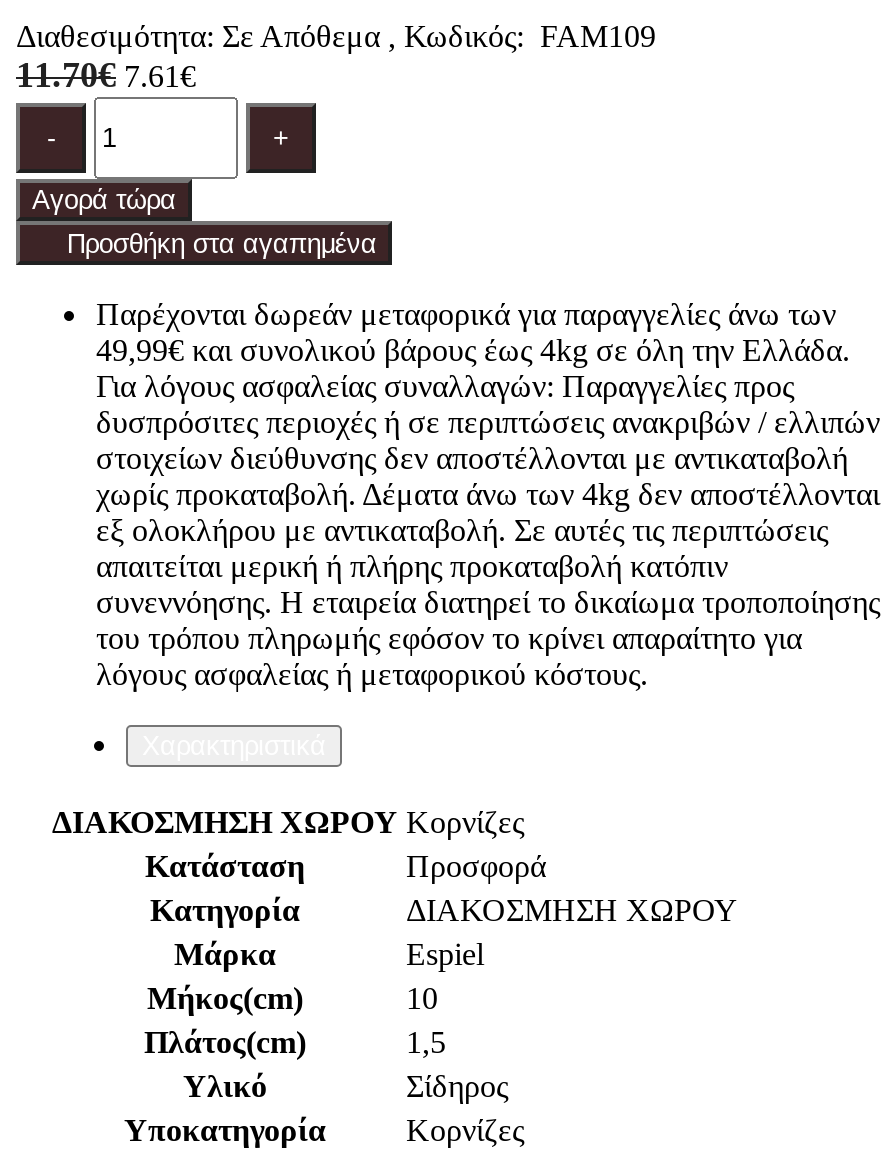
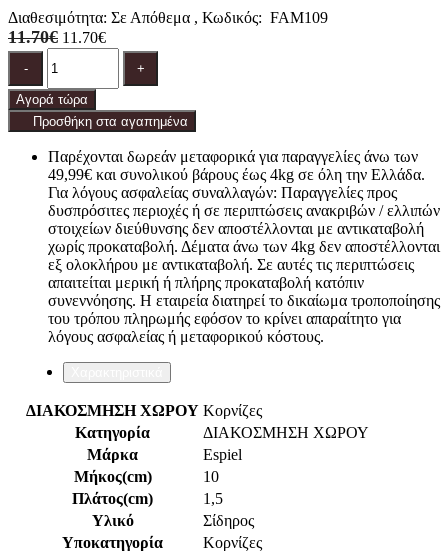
- 11.70€ 7.61€
+ 11.70€ 11.70€

- Κατάσταση
- Προσφορά
